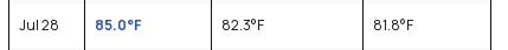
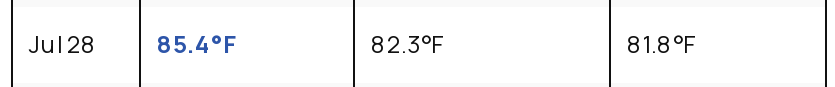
- Jul 28 85.0°F
+ Jul 28 85.4°F
